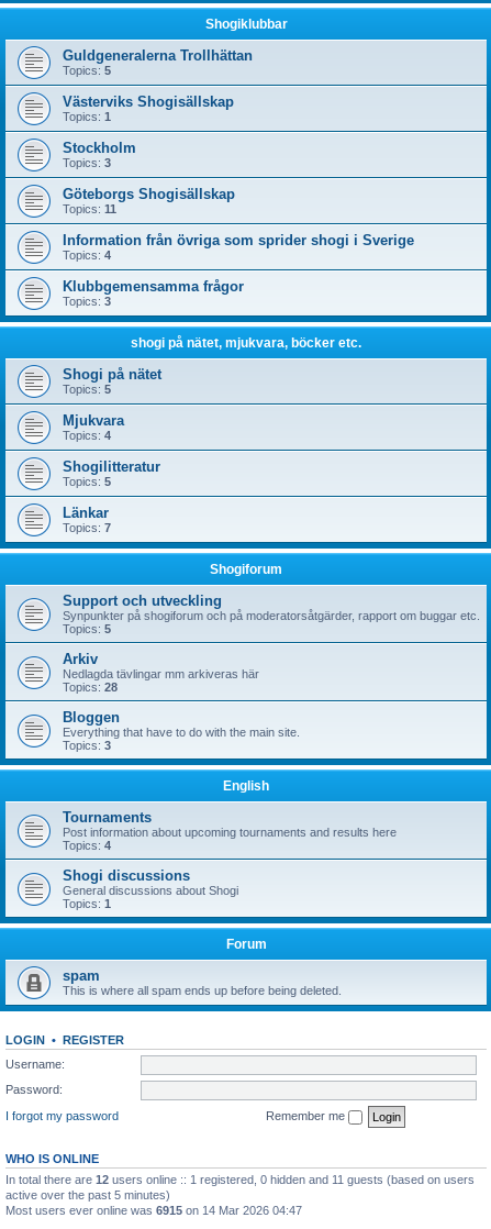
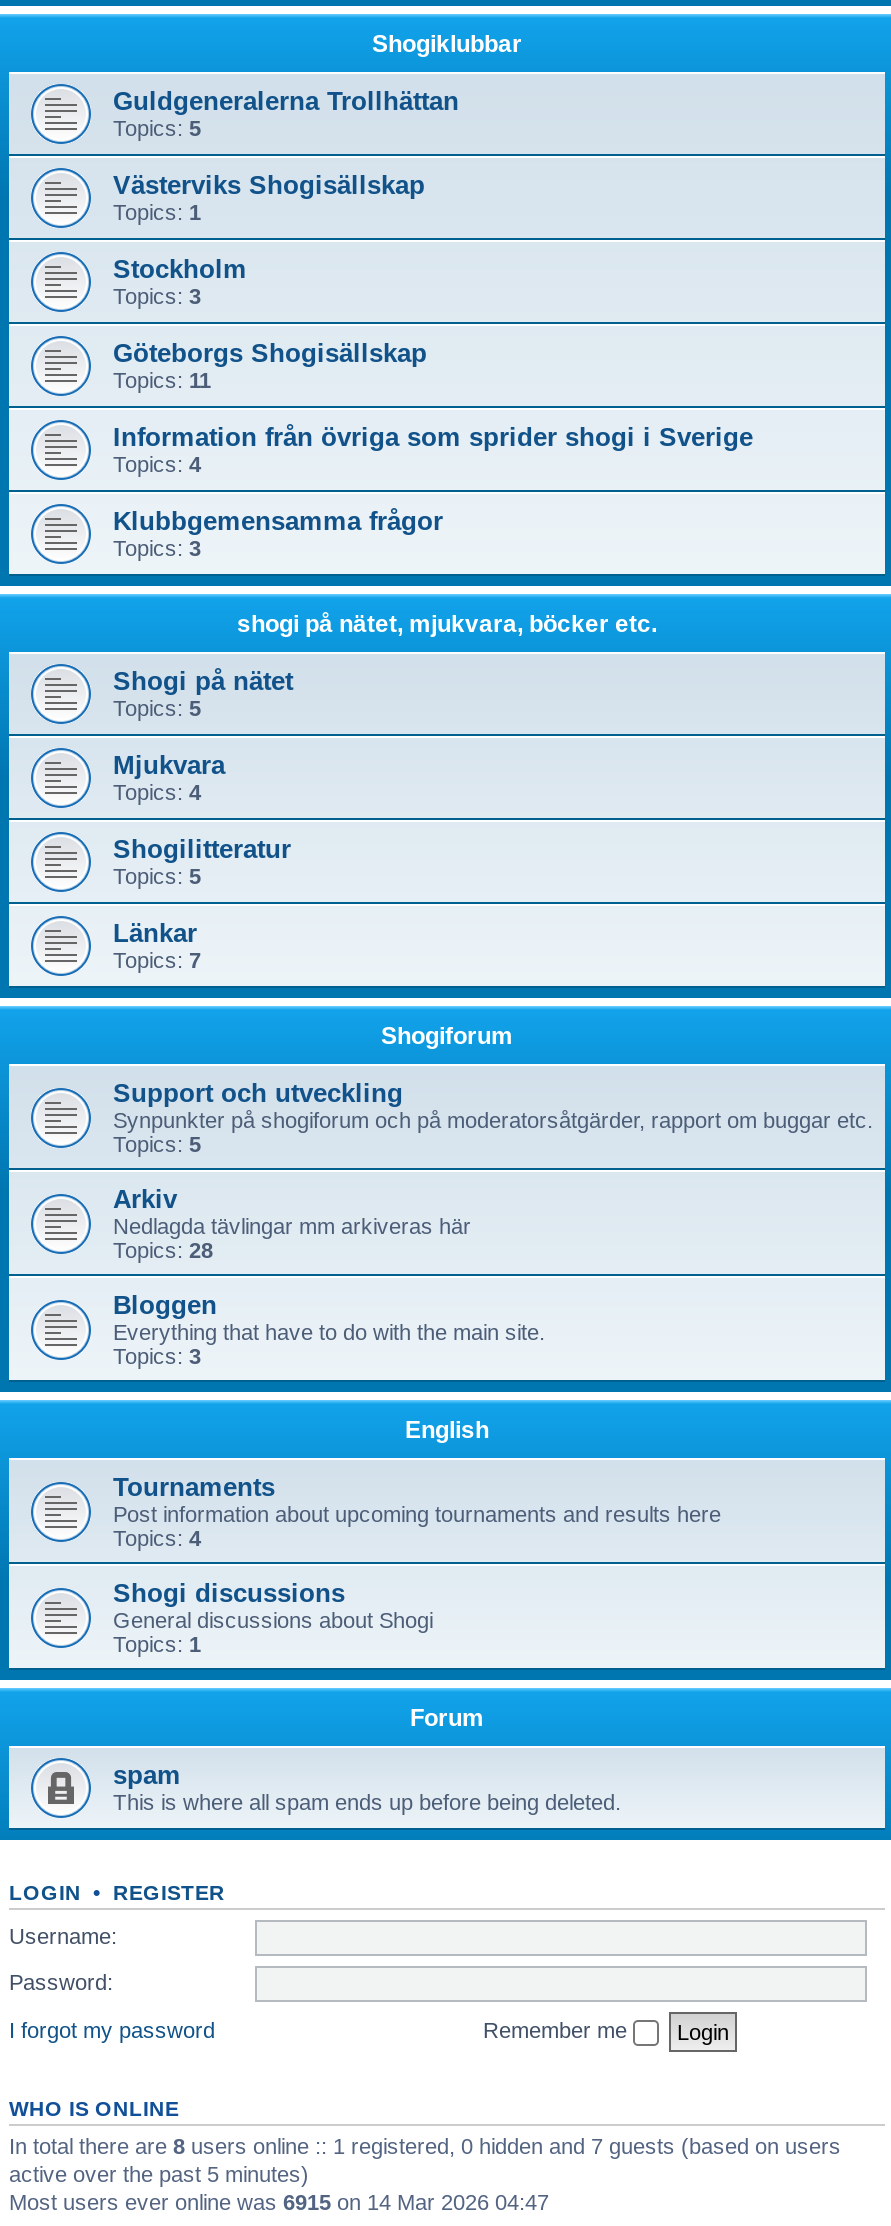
- In total there are 12 users online :: 1 registered, 0 hidden and 11 guests (based on users
+ In total there are 8 users online :: 1 registered, 0 hidden and 7 guests (based on users
